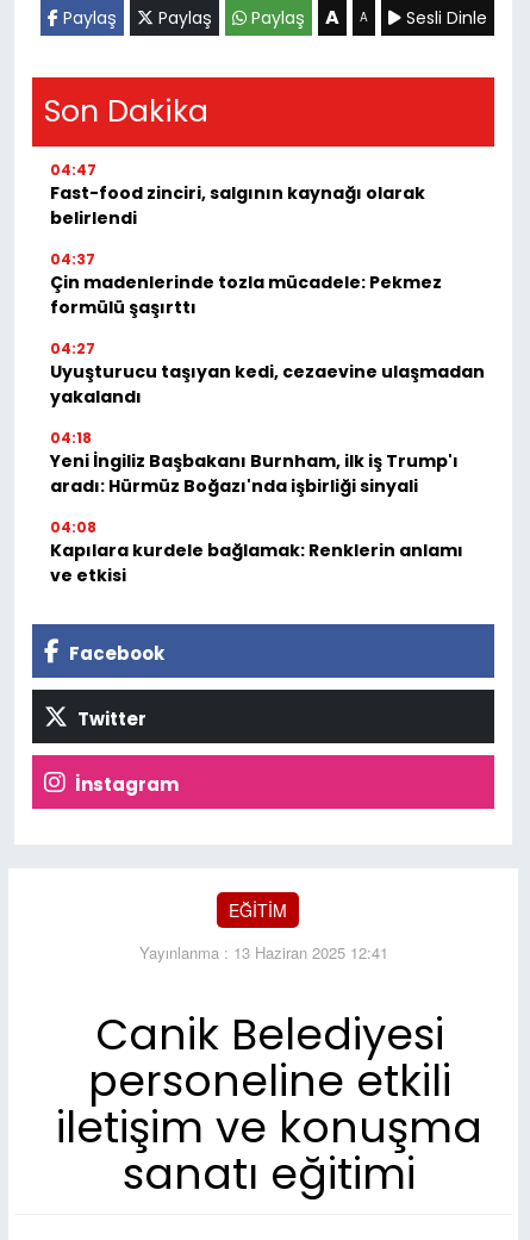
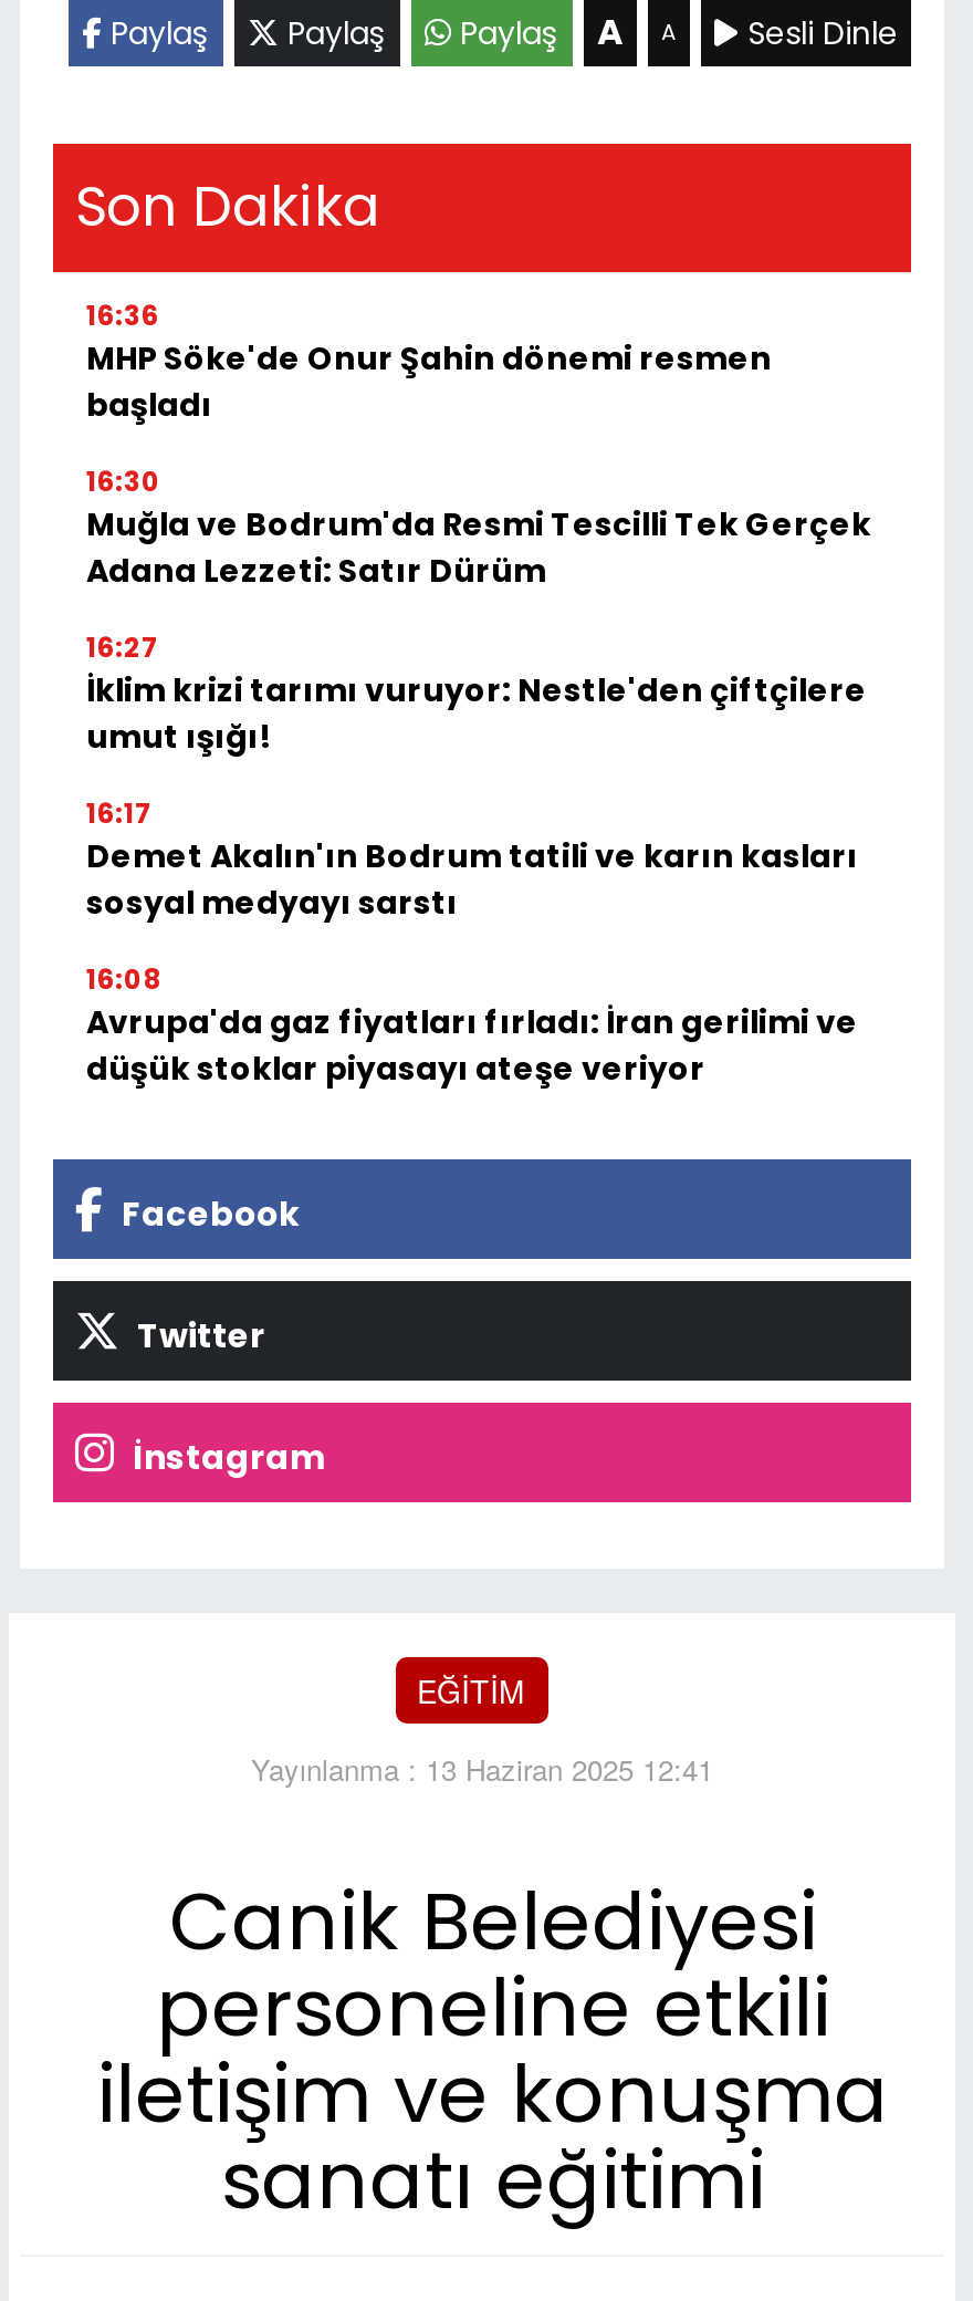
- 04:47
- Fast-food zinciri, salgının kaynağı olarak
- belirlendi
+ 16:36
+ MHP Söke'de Onur Şahin dönemi resmen
+ başladı

- 04:37
- Çin madenlerinde tozla mücadele: Pekmez
- formülü şaşırttı
+ 16:30
+ Muğla ve Bodrum'da Resmi Tescilli Tek Gerçek
+ Adana Lezzeti: Satır Dürüm

- 04:27
- Uyuşturucu taşıyan kedi, cezaevine ulaşmadan
- yakalandı
+ 16:27
+ İklim krizi tarımı vuruyor: Nestle'den çiftçilere
+ umut ışığı!

- 04:18
- Yeni İngiliz Başbakanı Burnham, ilk iş Trump'ı
- aradı: Hürmüz Boğazı'nda işbirliği sinyali
+ 16:17
+ Demet Akalın'ın Bodrum tatili ve karın kasları
+ sosyal medyayı sarstı

- 04:08
- Kapılara kurdele bağlamak: Renklerin anlamı
- ve etkisi
+ 16:08
+ Avrupa'da gaz fiyatları fırladı: İran gerilimi ve
+ düşük stoklar piyasayı ateşe veriyor
